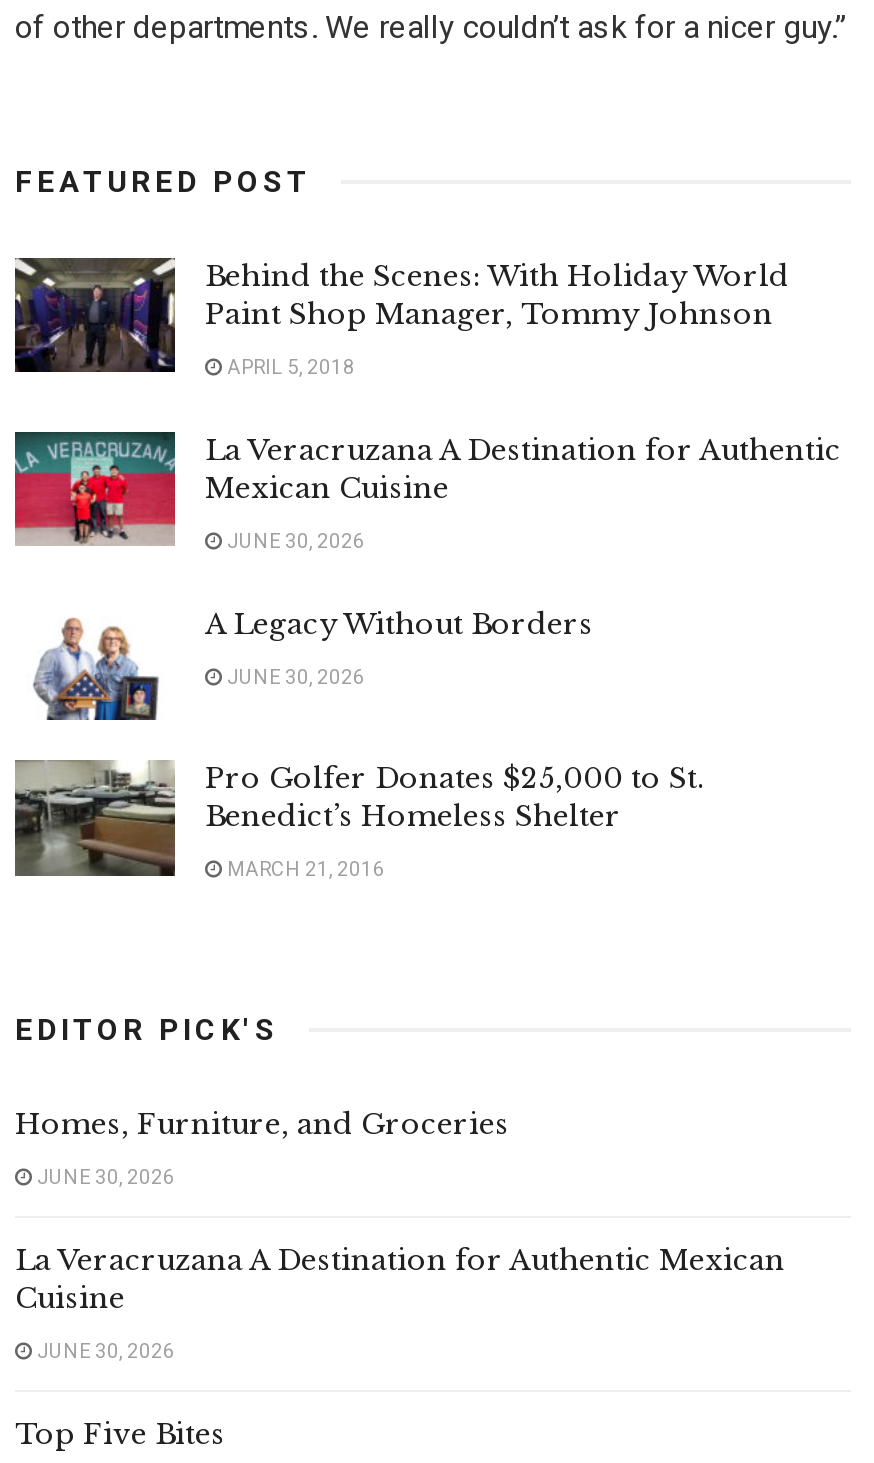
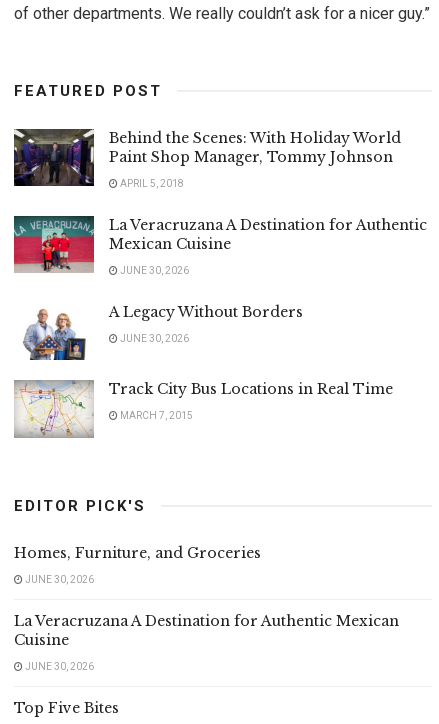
- [image]
- Pro Golfer Donates $25,000 to St.
- Benedict’s Homeless Shelter
+ [image]
+ Track City Bus Locations in Real Time

- MARCH 21, 2016
+ MARCH 7, 2015
